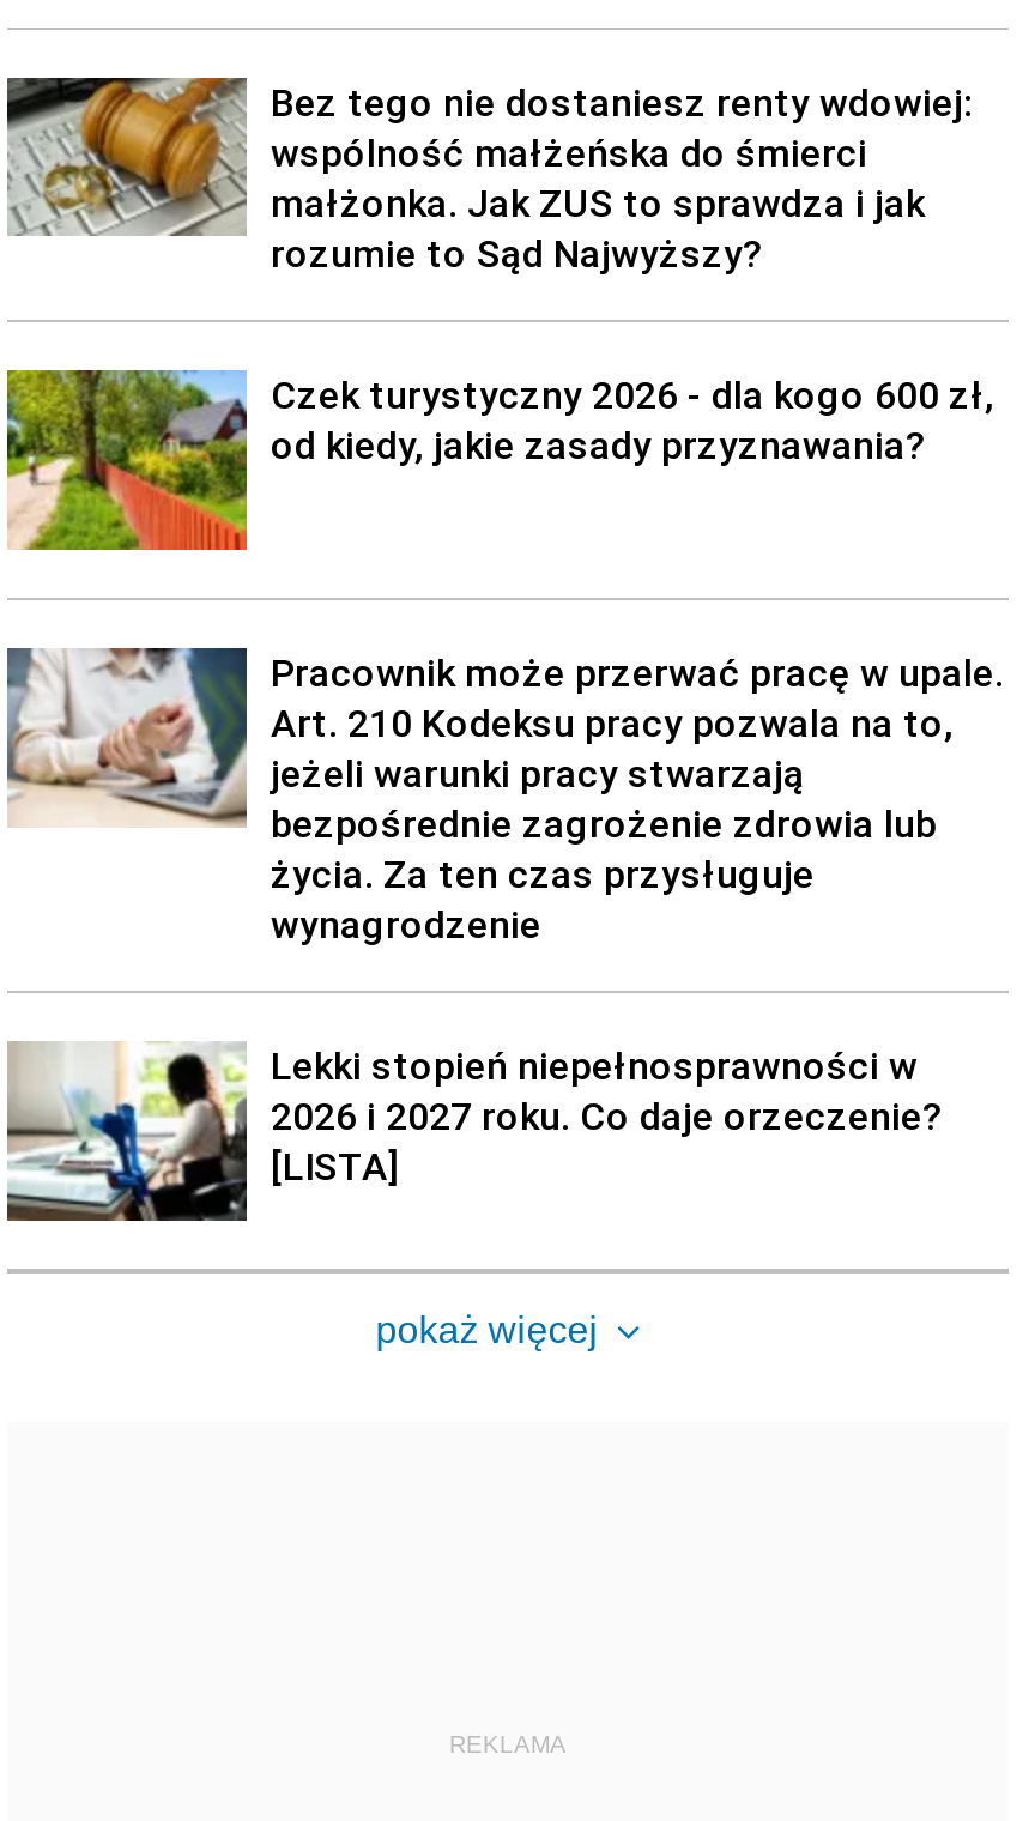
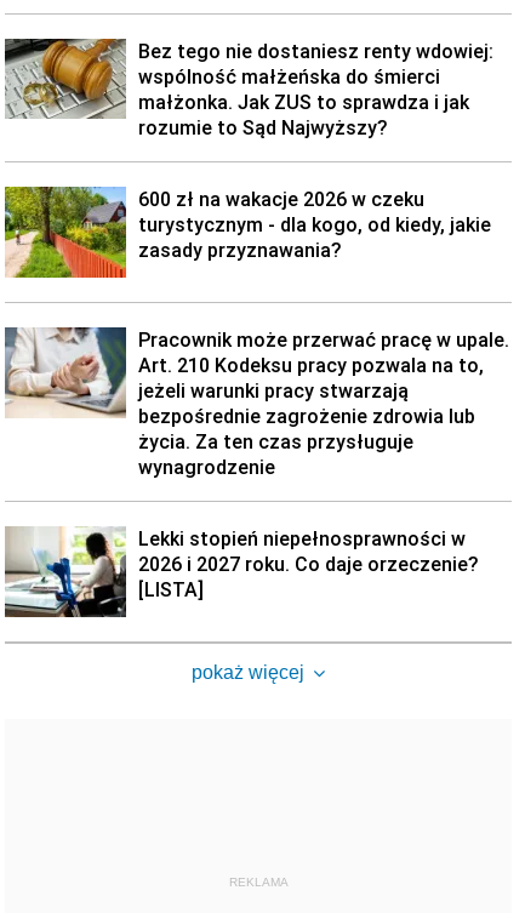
- Czek turystyczny 2026 - dla kogo 600 zł,
- od kiedy, jakie zasady przyznawania?
+ 600 zł na wakacje 2026 w czeku
+ turystycznym - dla kogo, od kiedy, jakie
+ zasady przyznawania?
